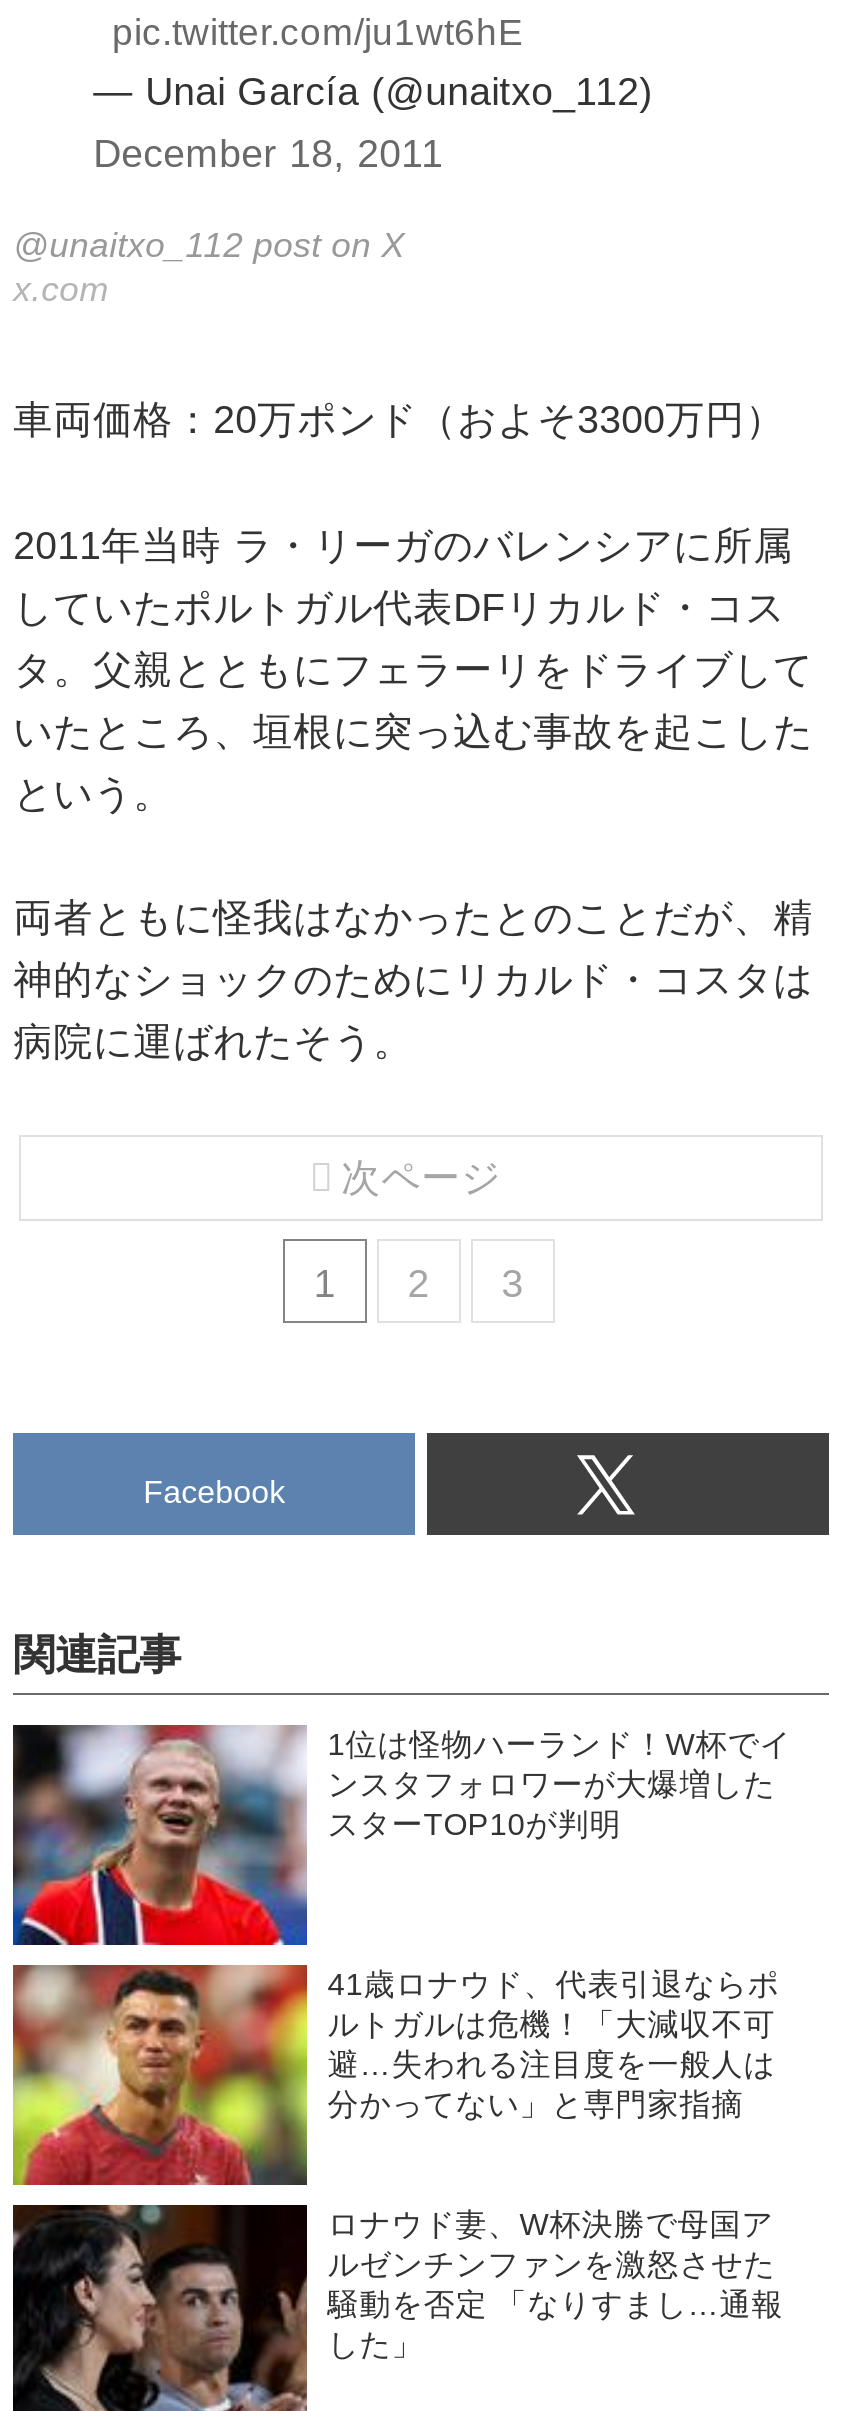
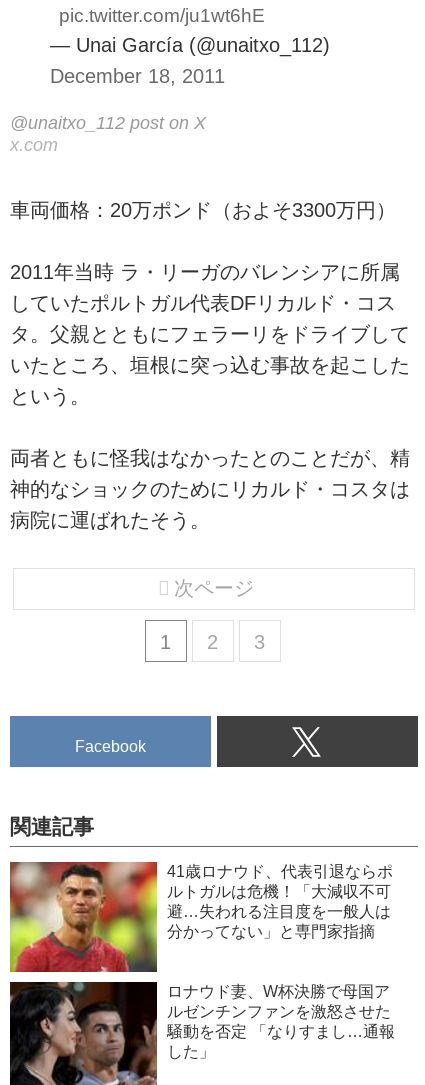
- [image]
- 1位は怪物ハーランド！W杯でイ
- ンスタフォロワーが大爆増した
- スターTOP10が判明
